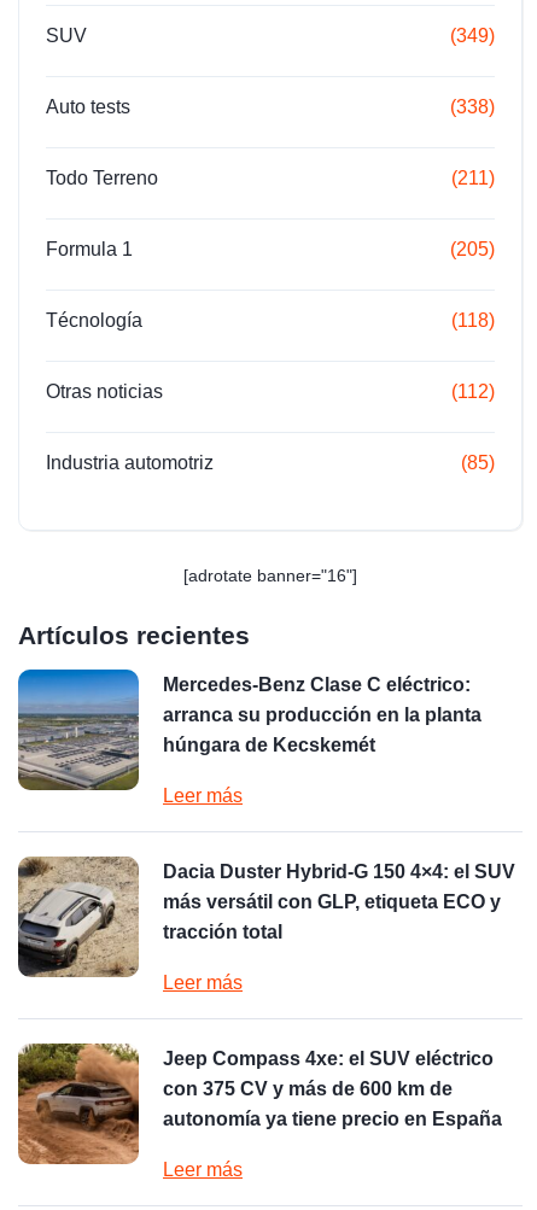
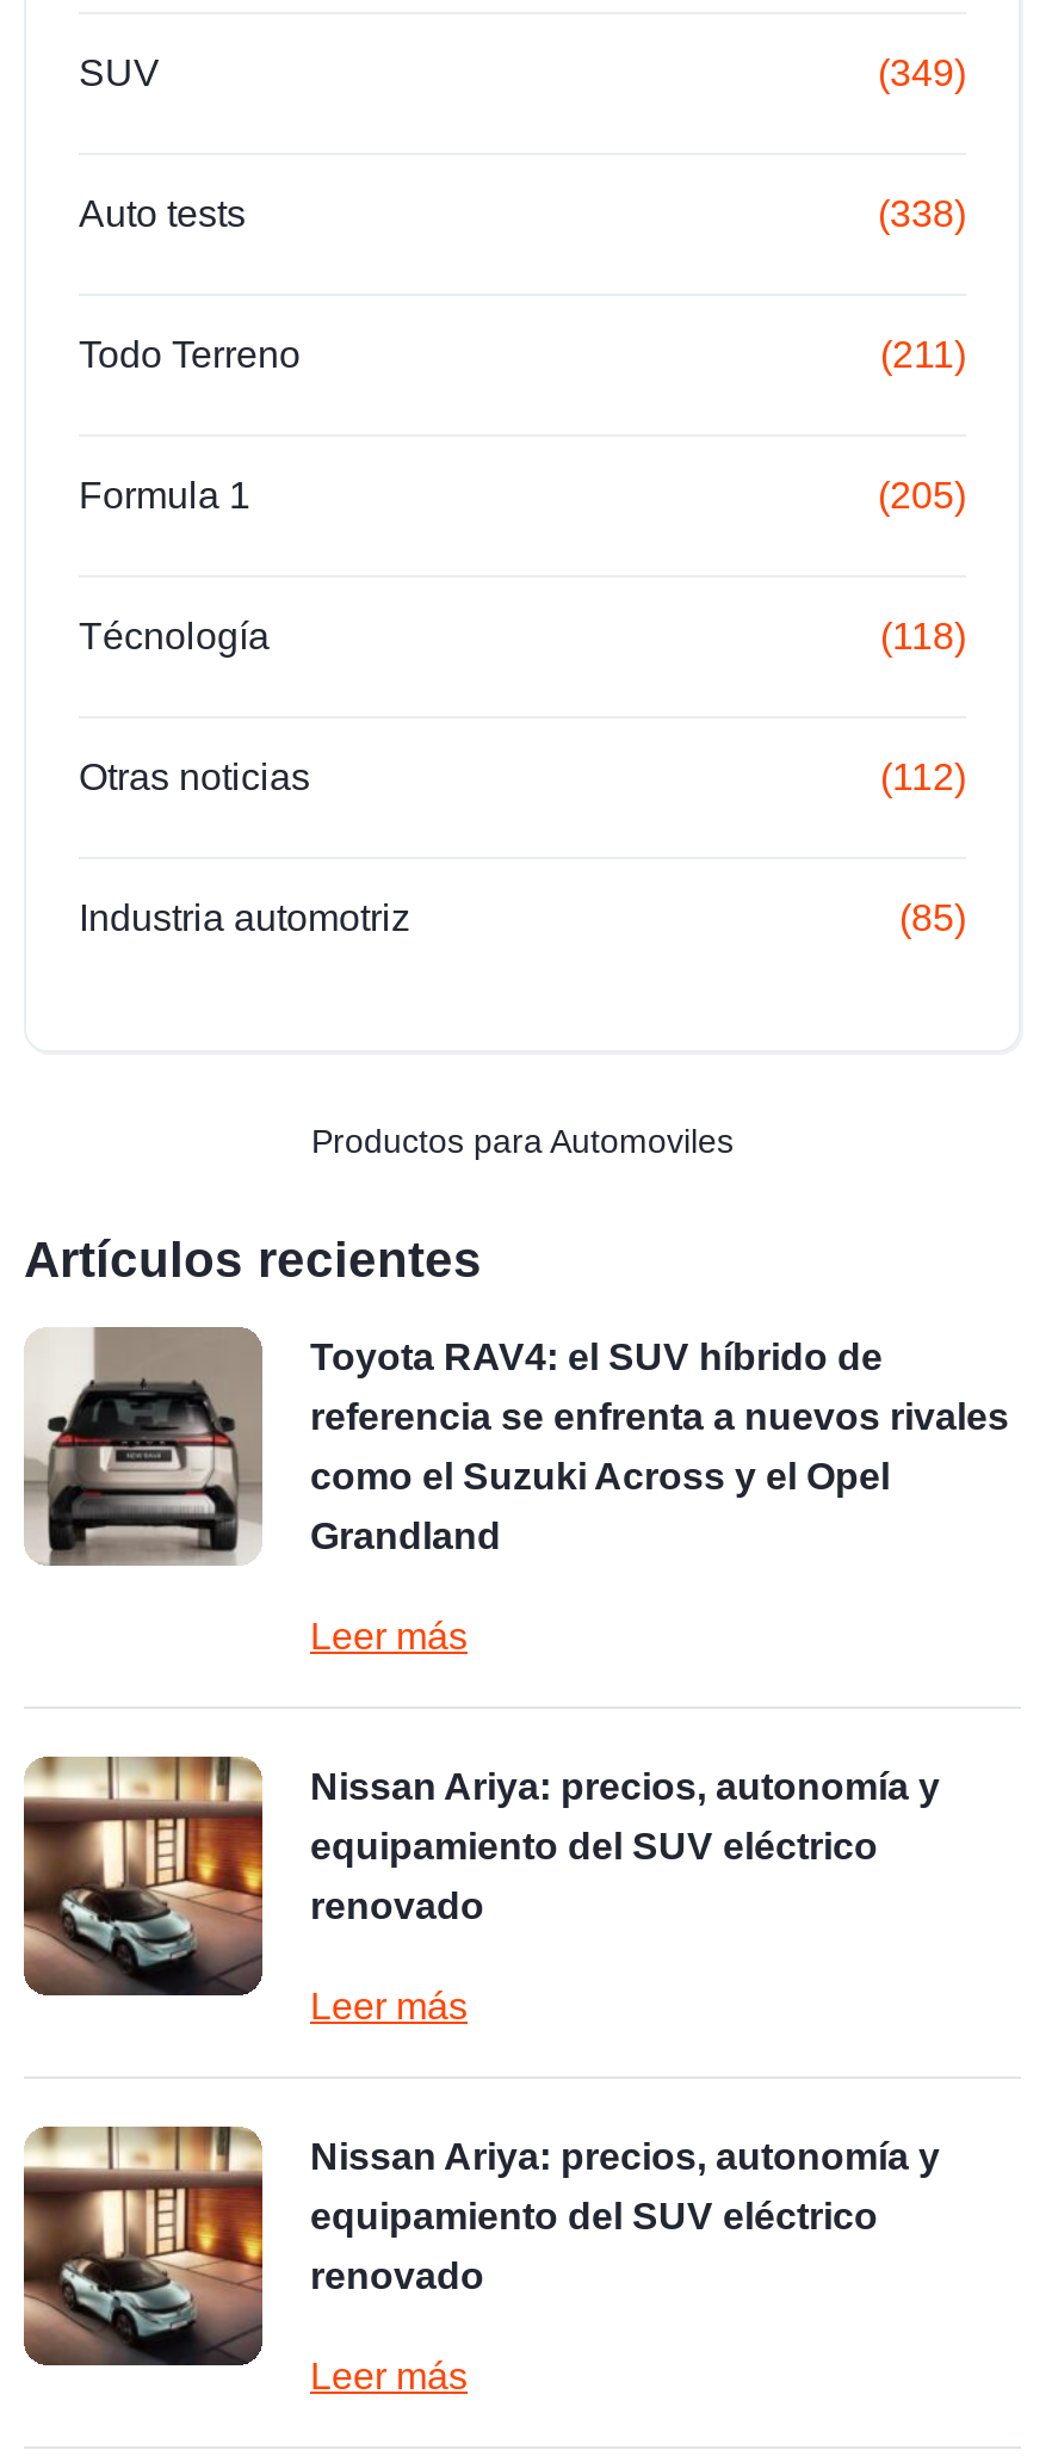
- [adrotate banner="16"]
+ Productos para Automoviles

- [image]
- Mercedes-Benz Clase C eléctrico:
- arranca su producción en la planta
- húngara de Kecskemét
+ [image]
+ Toyota RAV4: el SUV híbrido de
+ referencia se enfrenta a nuevos rivales
+ como el Suzuki Across y el Opel
+ Grandland

- [image]
- Dacia Duster Hybrid-G 150 4×4: el SUV
+ [image]
+ Nissan Ariya: precios, autonomía y

- más versátil con GLP, etiqueta ECO y
+ equipamiento del SUV eléctrico

- tracción total
+ renovado

- [image]
- Jeep Compass 4xe: el SUV eléctrico
+ [image]
+ Nissan Ariya: precios, autonomía y

- con 375 CV y más de 600 km de
+ equipamiento del SUV eléctrico

- autonomía ya tiene precio en España
+ renovado
